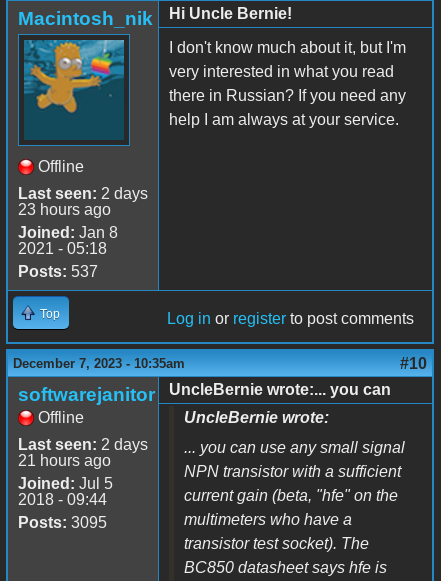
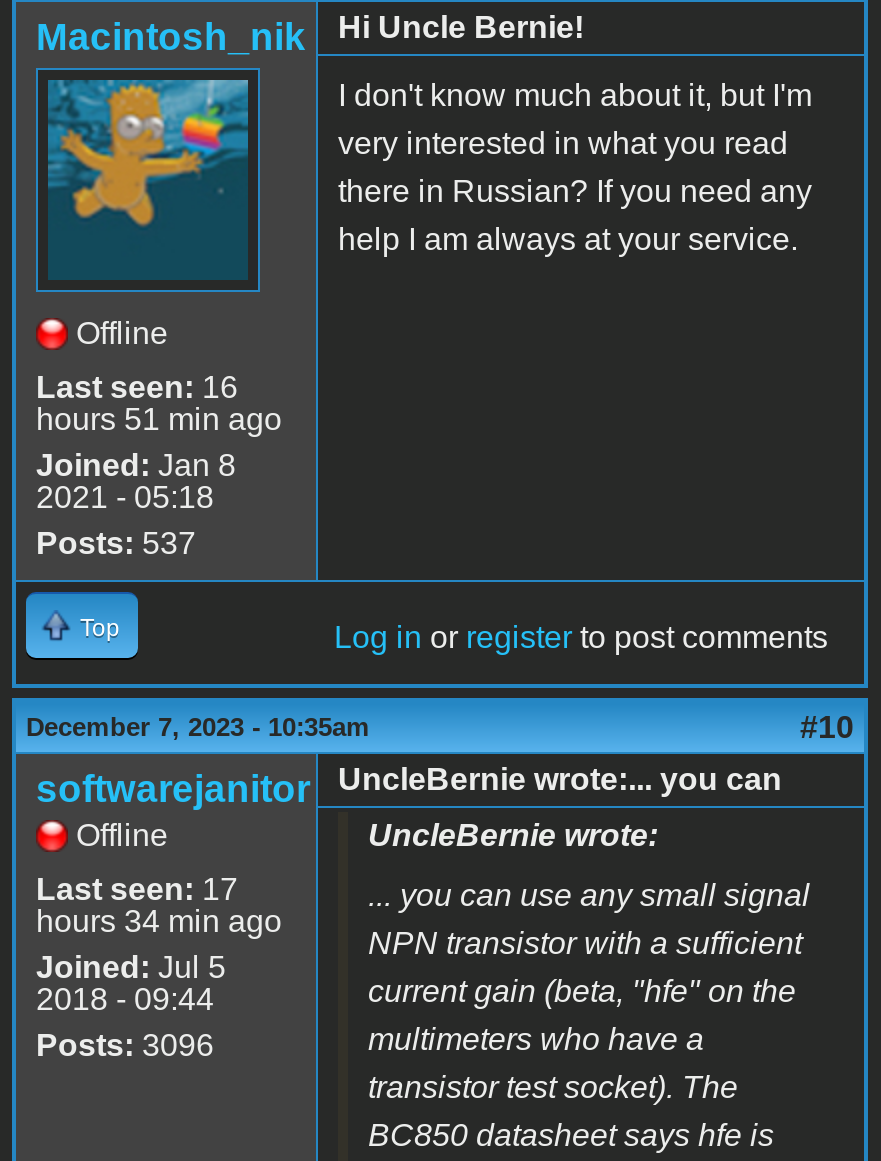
- Last seen: 2 days
- 23 hours ago
+ Last seen: 16
+ hours 51 min ago

- Last seen: 2 days
- 21 hours ago
+ Last seen: 17
+ hours 34 min ago

- Posts: 3095
+ Posts: 3096
